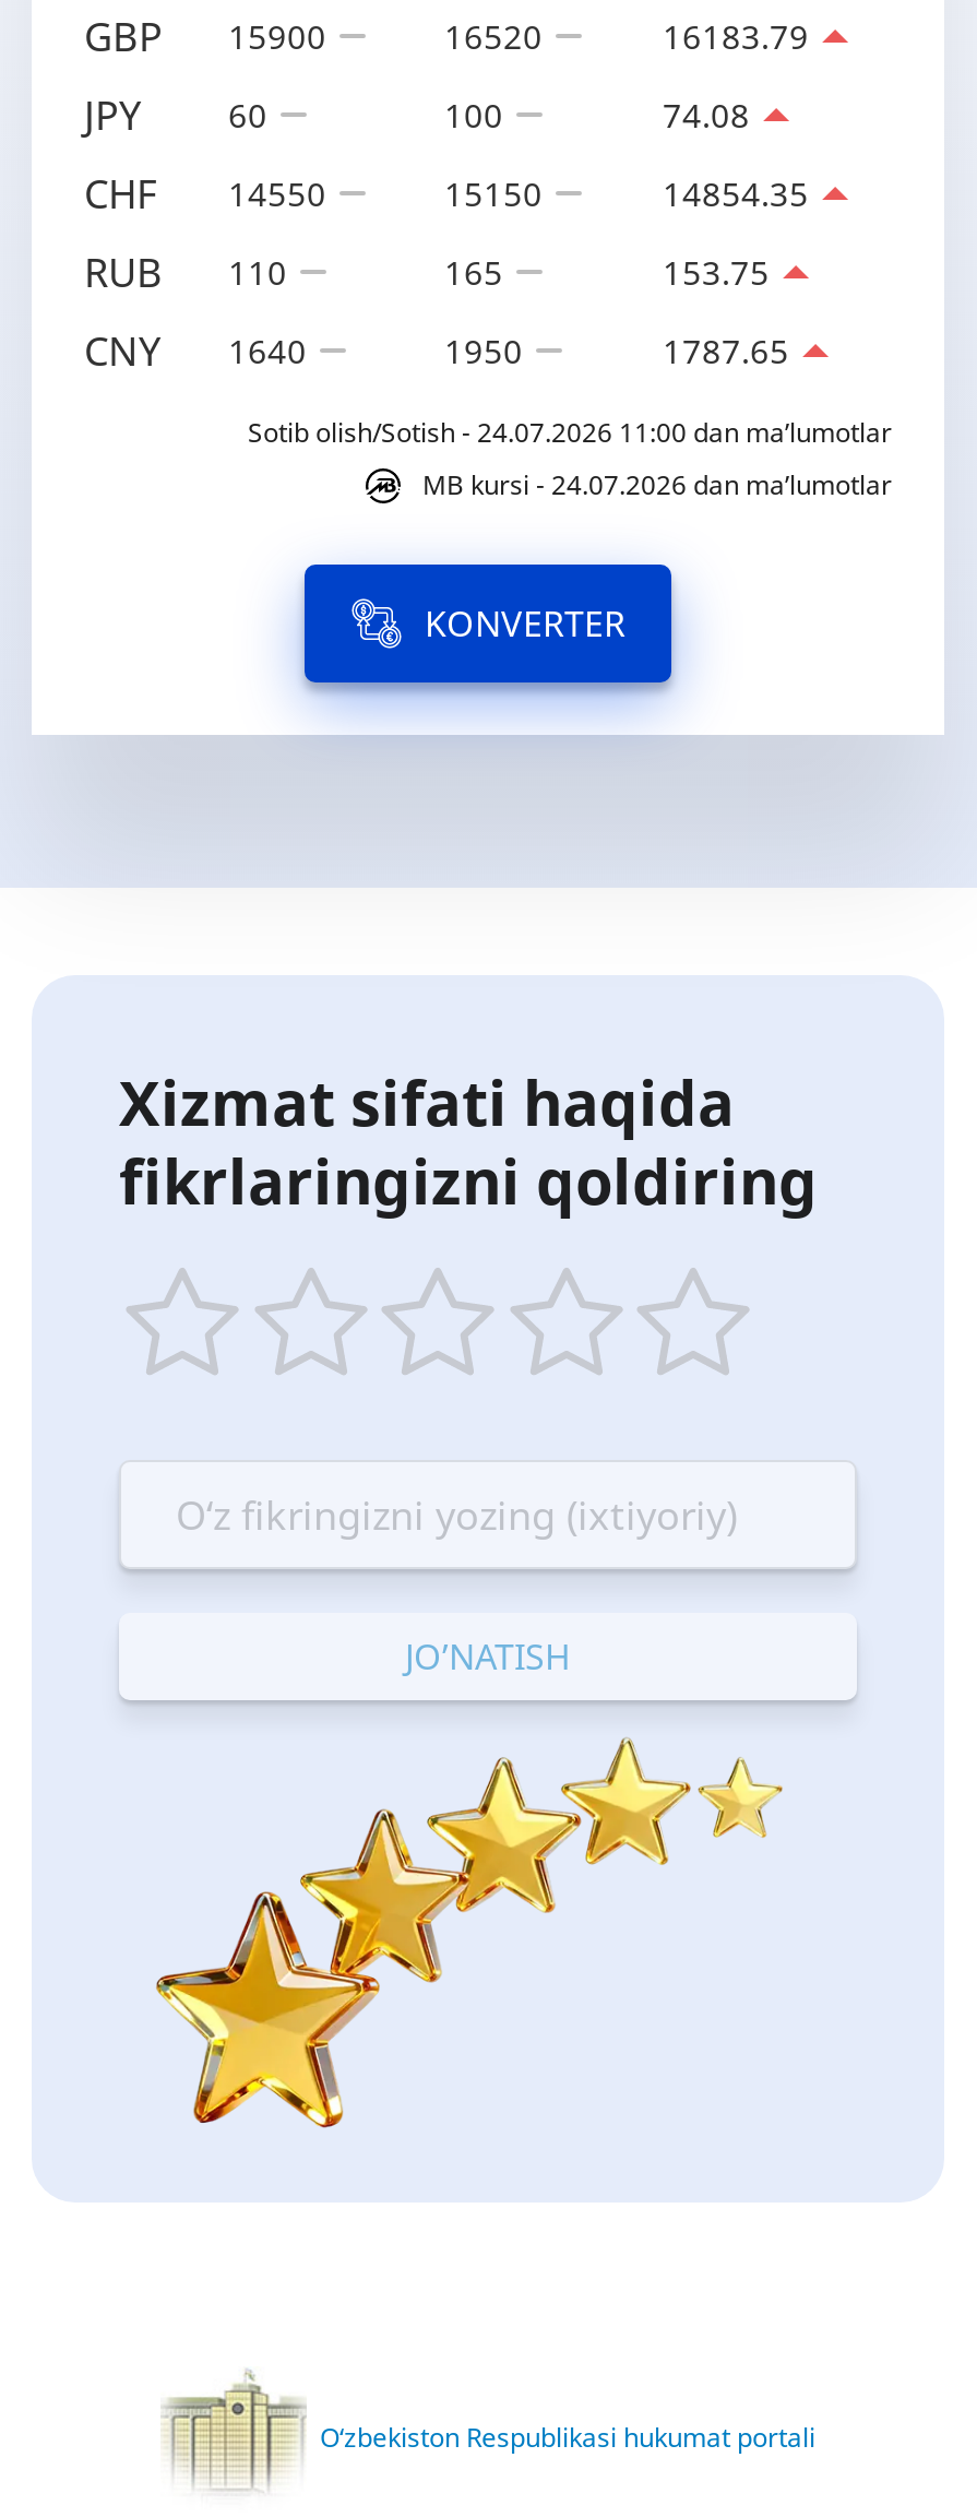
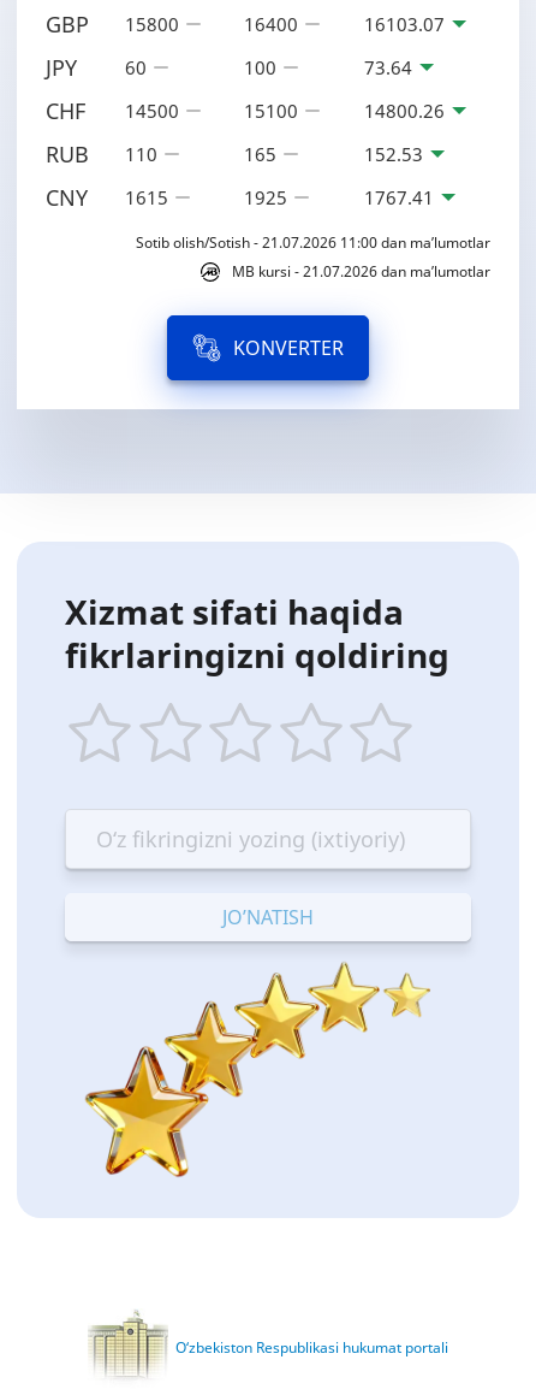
- GBP 15900
+ GBP 15800

- 16520
+ 16400

- 16183.79
+ 16103.07

- 74.08
+ 73.64

- CHF 14550
+ CHF 14500

- 15150
+ 15100

- 14854.35
+ 14800.26

- 153.75
+ 152.53

- CNY 1640
+ CNY 1615

- 1950
+ 1925

- 1787.65
+ 1767.41

- Sotib olish/Sotish - 24.07.2026 11:00 dan ma’lumotlar
+ Sotib olish/Sotish - 21.07.2026 11:00 dan ma’lumotlar

- MB kursi - 24.07.2026 dan ma’lumotlar
+ MB kursi - 21.07.2026 dan ma’lumotlar
